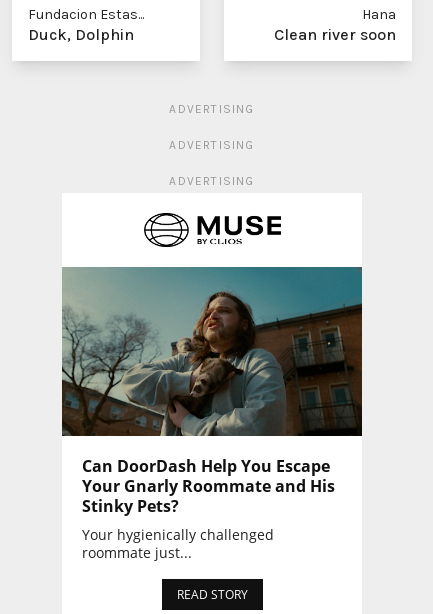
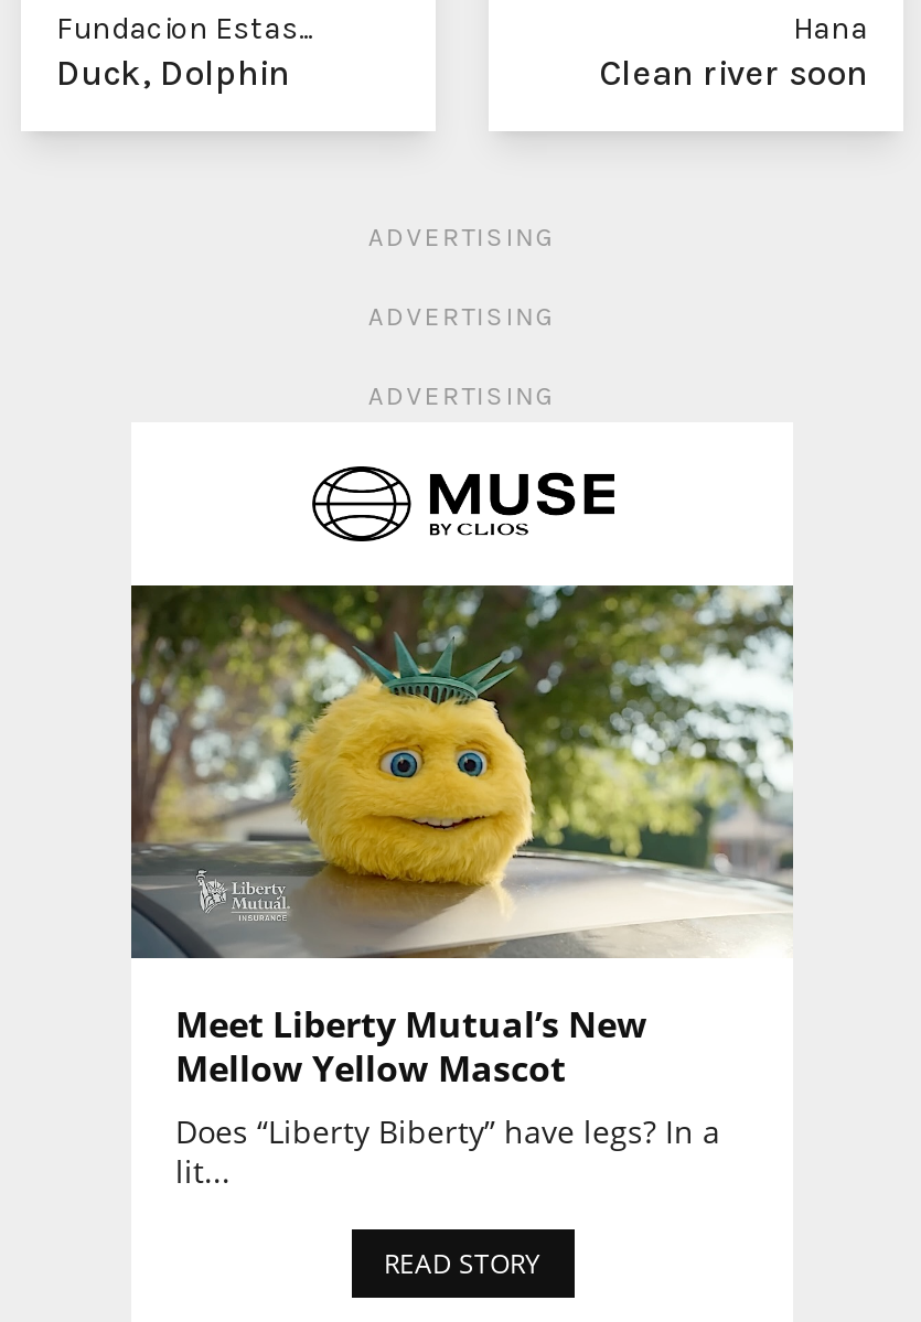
- [image]
- Can DoorDash Help You Escape
- Your Gnarly Roommate and His
- Stinky Pets?
- Your hygienically challenged
- roommate just...
+ [image]
+ Meet Liberty Mutual’s New
+ Mellow Yellow Mascot
+ Does “Liberty Biberty” have legs? In a
+ lit...
